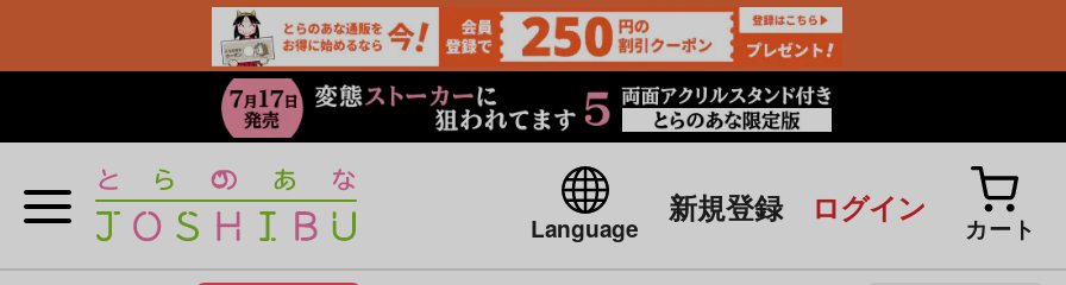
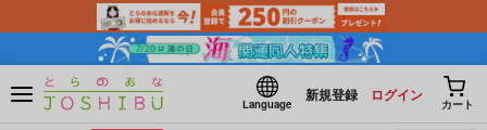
- [image]
+ [image]
